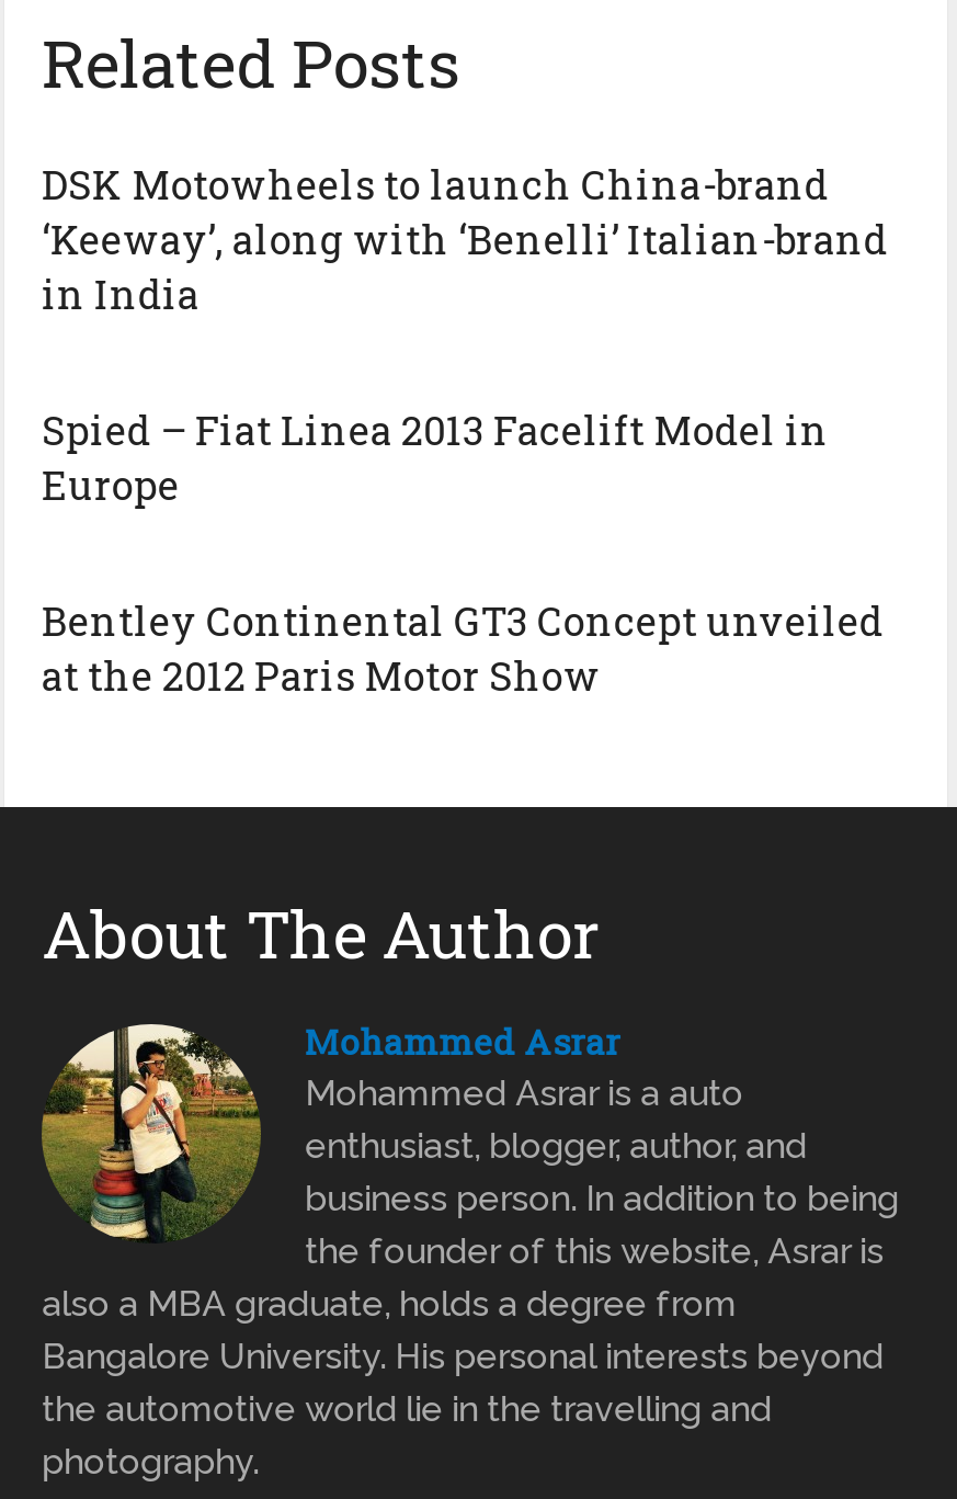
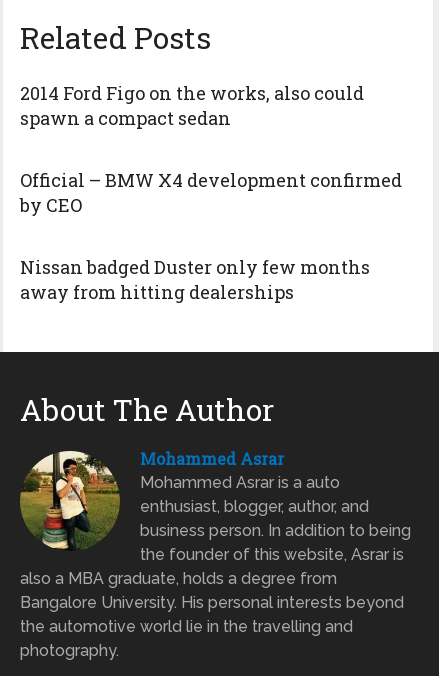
- DSK Motowheels to launch China-brand
- ‘Keeway’, along with ‘Benelli’ Italian-brand
- in India
+ 2014 Ford Figo on the works, also could
+ spawn a compact sedan

- Spied – Fiat Linea 2013 Facelift Model in
- Europe
+ Official – BMW X4 development confirmed
+ by CEO

- Bentley Continental GT3 Concept unveiled
- at the 2012 Paris Motor Show
+ Nissan badged Duster only few months
+ away from hitting dealerships
